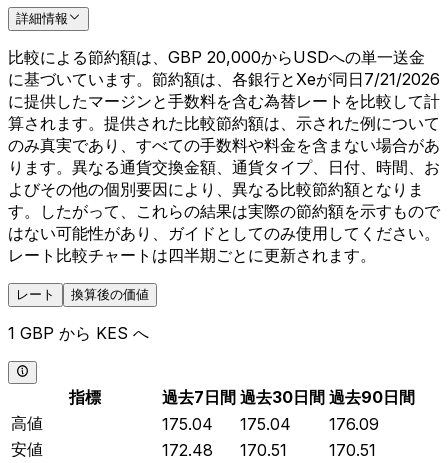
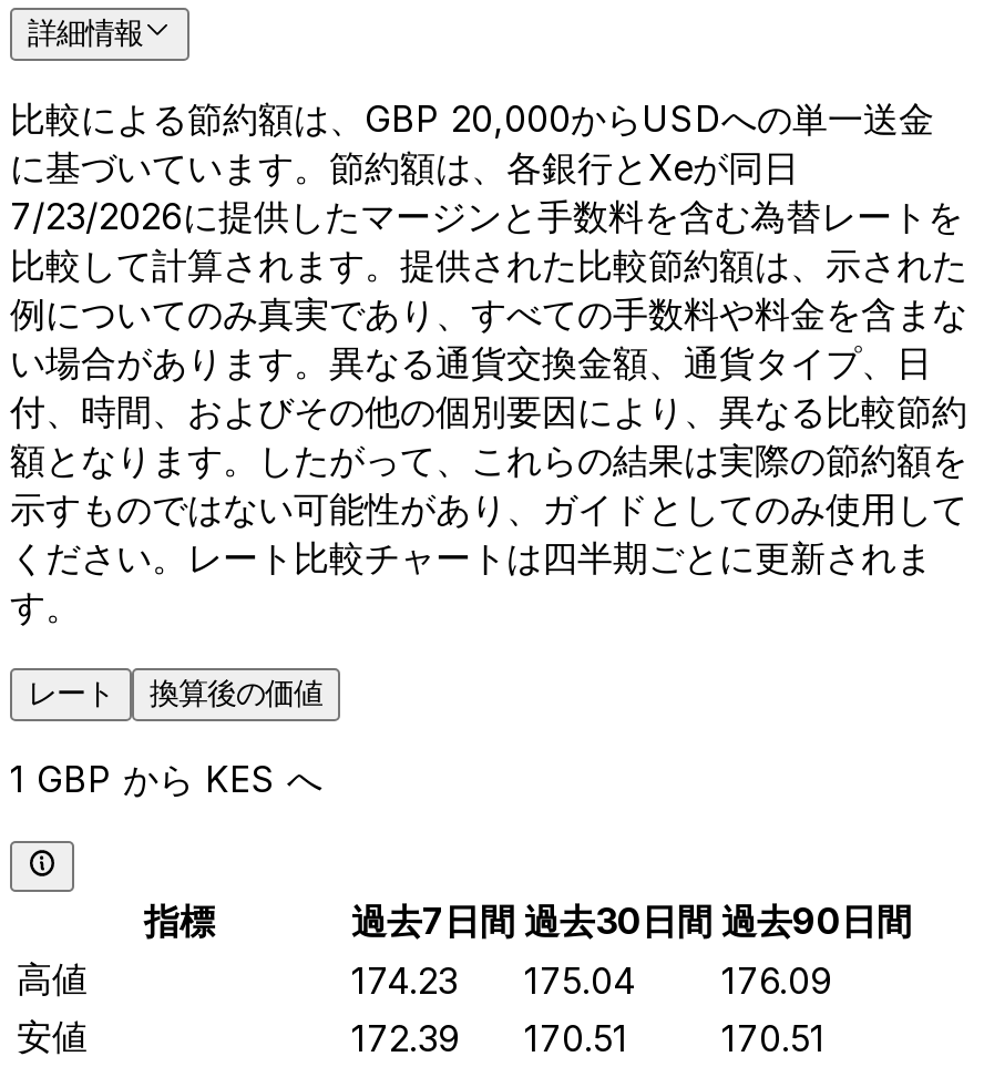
- に基づいています。節約額は、各銀行とXeが同日7/21/2026
- に提供したマージンと手数料を含む為替レートを比較して計
- 算されます。提供された比較節約額は、示された例について
- のみ真実であり、すべての手数料や料金を含まない場合があ
- ります。異なる通貨交換金額、通貨タイプ、日付、時間、お
- よびその他の個別要因により、異なる比較節約額となりま
- す。したがって、これらの結果は実際の節約額を示すもので
- はない可能性があり、ガイドとしてのみ使用してください。
- レート比較チャートは四半期ごとに更新されます。
+ に基づいています。節約額は、各銀行とXeが同日
+ 7/23/2026に提供したマージンと手数料を含む為替レートを
+ 比較して計算されます。提供された比較節約額は、示された
+ 例についてのみ真実であり、すべての手数料や料金を含まな
+ い場合があります。異なる通貨交換金額、通貨タイプ、日
+ 付、時間、およびその他の個別要因により、異なる比較節約
+ 額となります。したがって、これらの結果は実際の節約額を
+ 示すものではない可能性があり、ガイドとしてのみ使用して
+ ください。レート比較チャートは四半期ごとに更新されま
+ す。

- 175.04 175.04 176.09
+ 174.23 175.04 176.09

- 172.48 170.51
+ 172.39 170.51
